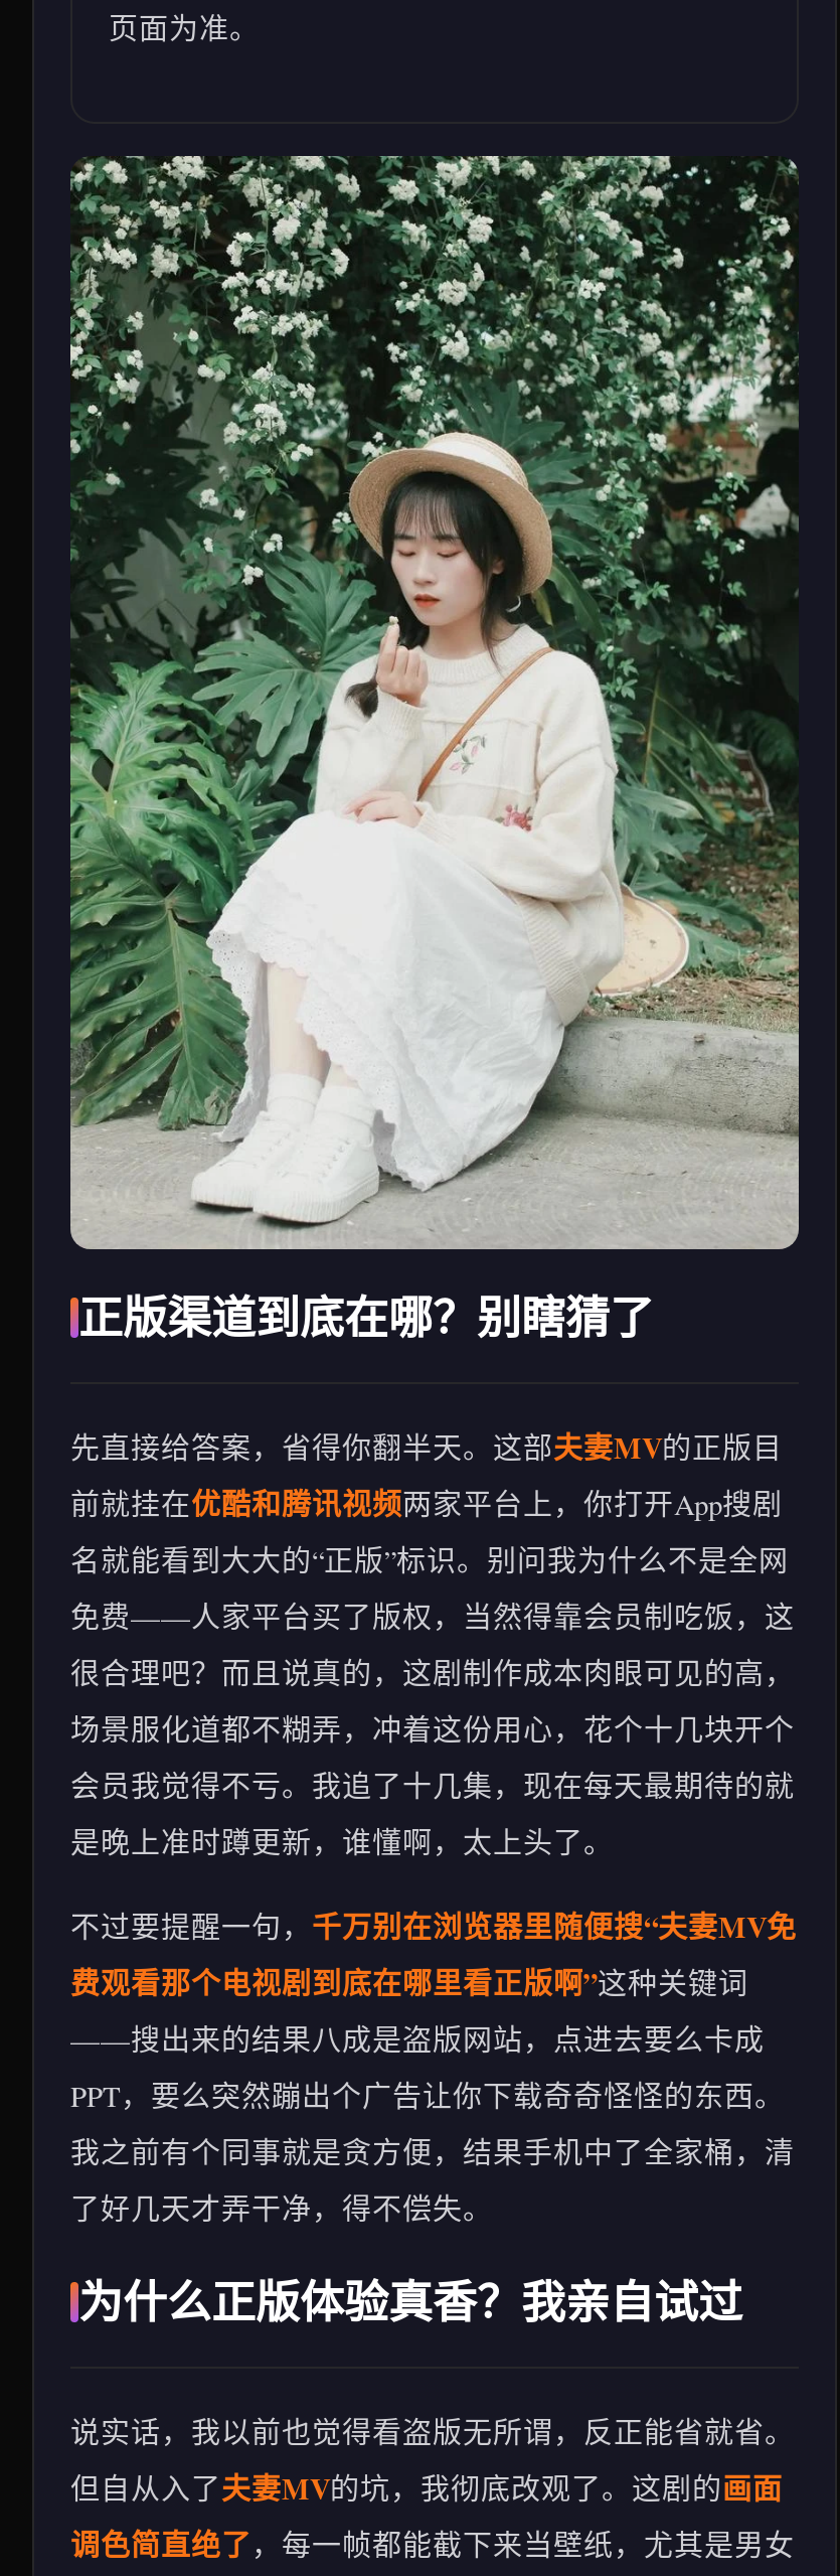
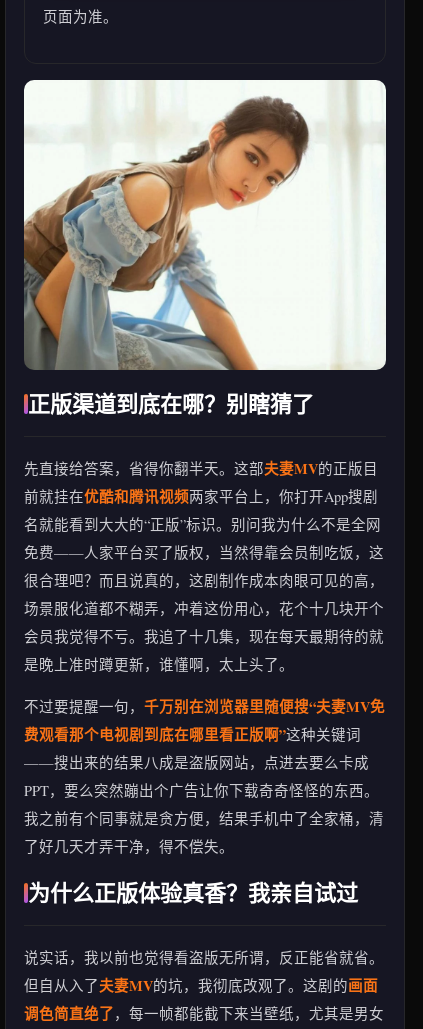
- [image]
+ [image]
